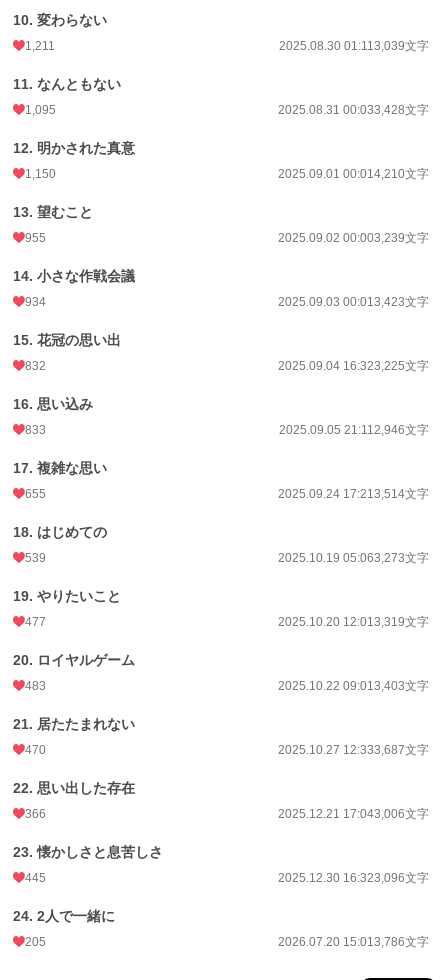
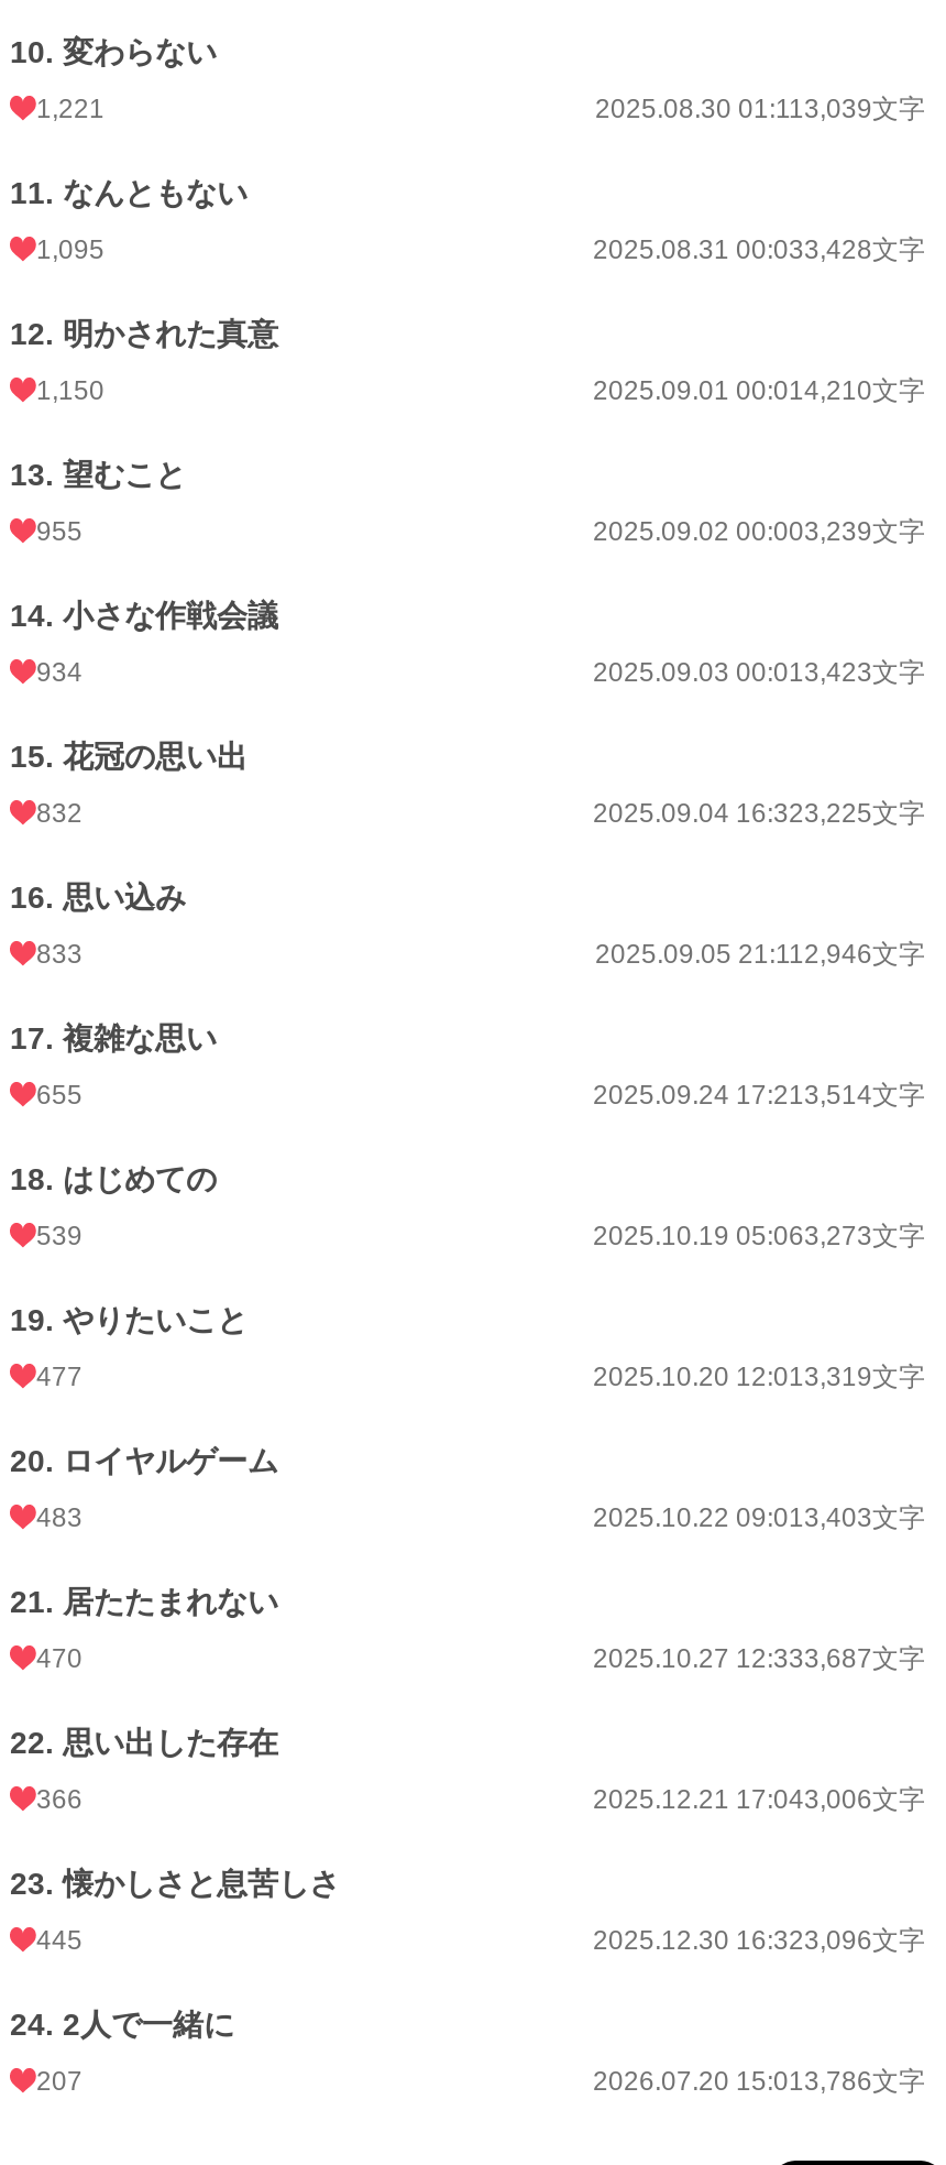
- 1,211
+ 1,221

- 205
+ 207
